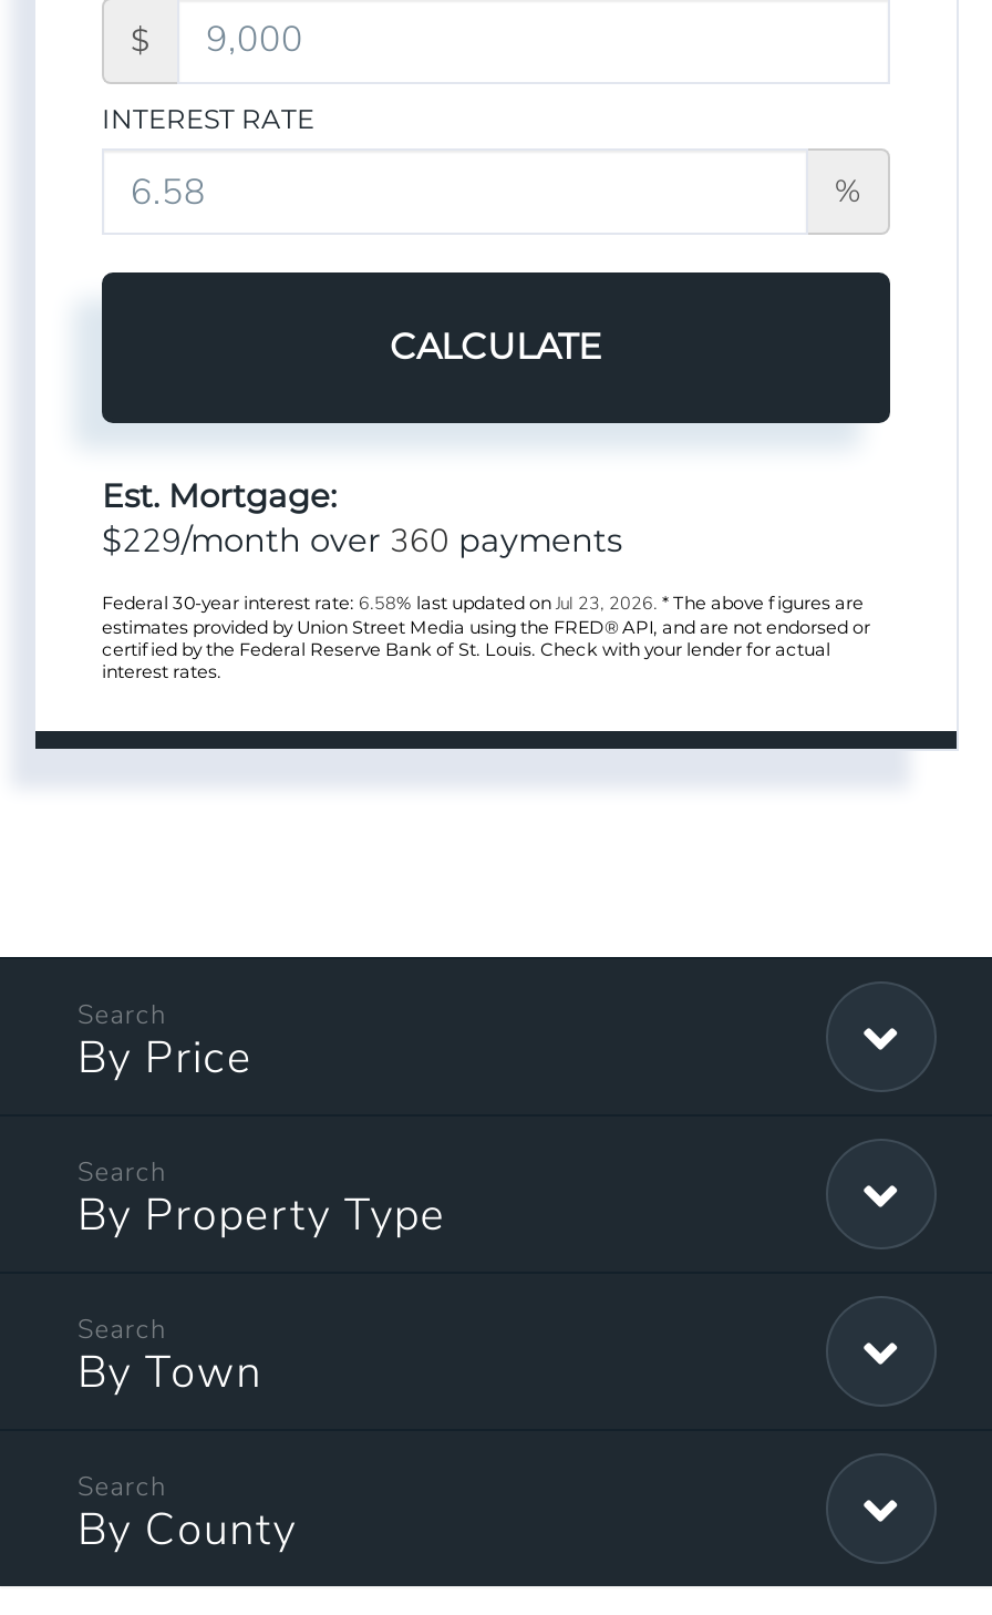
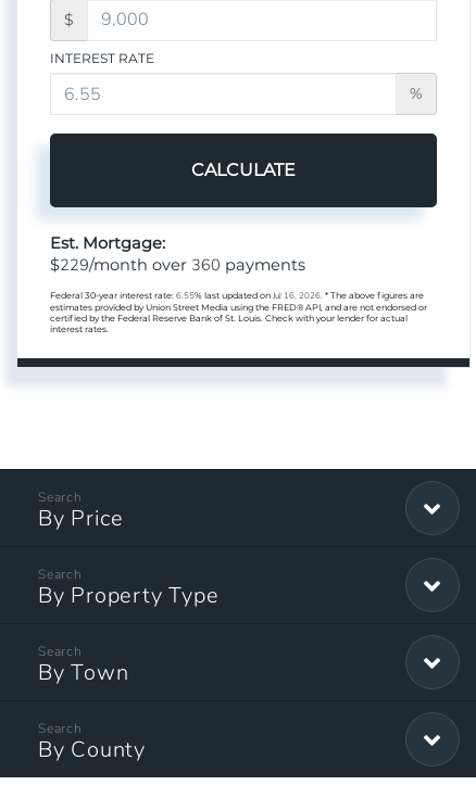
- Federal 30-year interest rate: 6.58% last updated on Jul 23, 2026. * The above figures are
+ Federal 30-year interest rate: 6.55% last updated on Jul 16, 2026. * The above figures are
